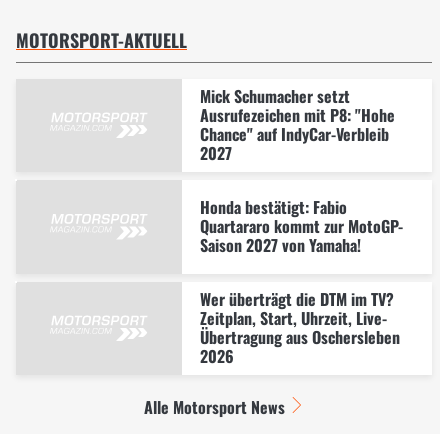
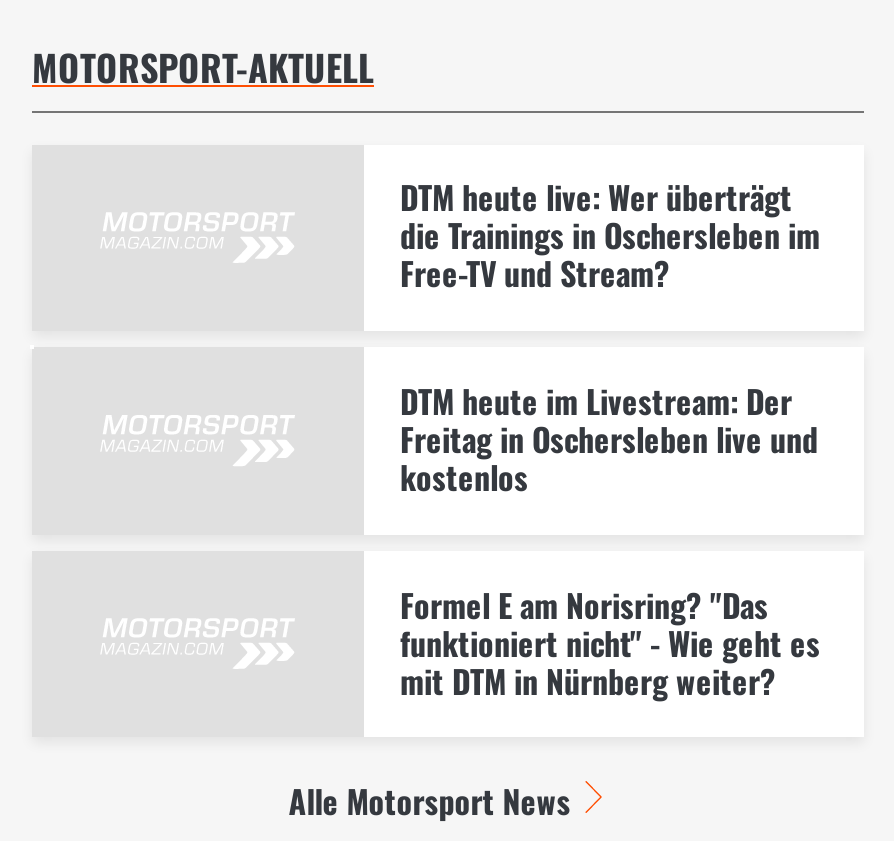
- Mick Schumacher setzt
- Ausrufezeichen mit P8: "Hohe
- Chance" auf IndyCar-Verbleib
- 2027
+ DTM heute live: Wer überträgt
+ die Trainings in Oschersleben im
+ Free-TV und Stream?

- Honda bestätigt: Fabio
- Quartararo kommt zur MotoGP-
- Saison 2027 von Yamaha!
+ DTM heute im Livestream: Der
+ Freitag in Oschersleben live und
+ kostenlos

- Wer überträgt die DTM im TV?
- Zeitplan, Start, Uhrzeit, Live-
- Übertragung aus Oschersleben
- 2026
+ Formel E am Norisring? "Das
+ funktioniert nicht" - Wie geht es
+ mit DTM in Nürnberg weiter?
